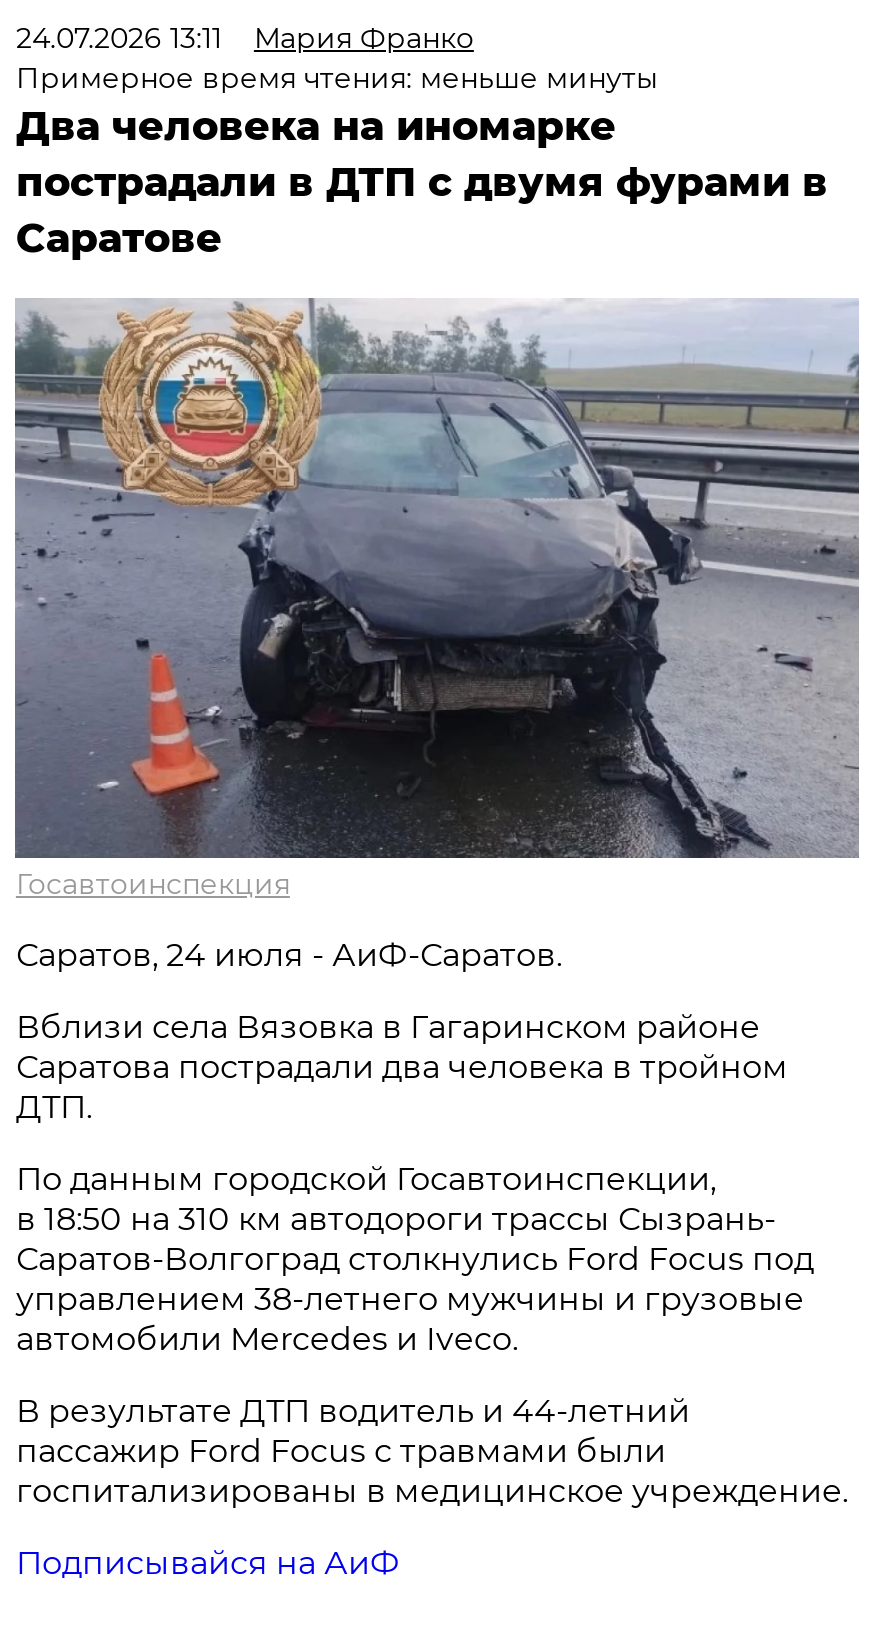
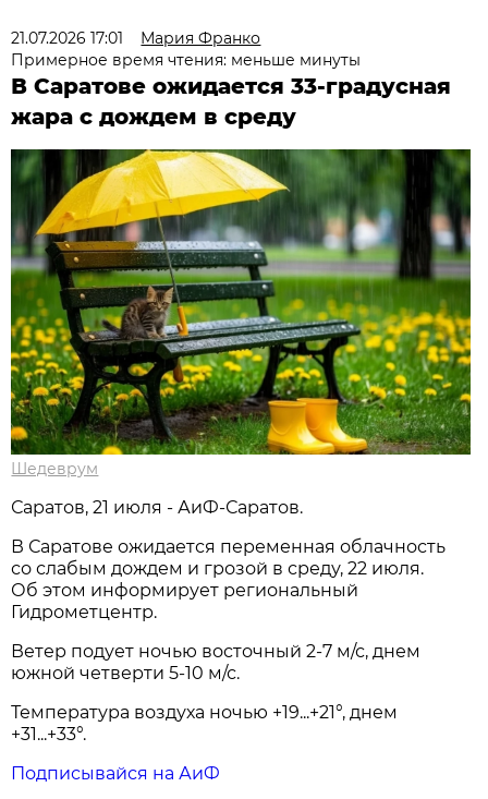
- 24.07.2026 13:11 Мария Франко
+ 21.07.2026 17:01 Мария Франко

- Два человека на иномарке
- пострадали в ДТП с двумя фурами в
- Саратове
+ В Саратове ожидается 33-градусная
+ жара с дождем в среду

- [image]
- Госавтоинспекция
+ [image]
+ Шедеврум

- Саратов, 24 июля - АиФ-Саратов.
+ Саратов, 21 июля - АиФ-Саратов.

- Вблизи села Вязовка в Гагаринском районе
- Саратова пострадали два человека в тройном
- ДТП.
+ В Саратове ожидается переменная облачность
+ со слабым дождем и грозой в среду, 22 июля.
+ Об этом информирует региональный
+ Гидрометцентр.

- По данным городской Госавтоинспекции,
- в 18:50 на 310 км автодороги трассы Сызрань-
- Саратов-Волгоград столкнулись Ford Focus под
- управлением 38-летнего мужчины и грузовые
- автомобили Mercedes и Iveco.
+ Ветер подует ночью восточный 2-7 м/с, днем
+ южной четверти 5-10 м/с.

- В результате ДТП водитель и 44-летний
- пассажир Ford Focus с травмами были
- госпитализированы в медицинское учреждение.
+ Температура воздуха ночью +19...+21°, днем
+ +31...+33°.
